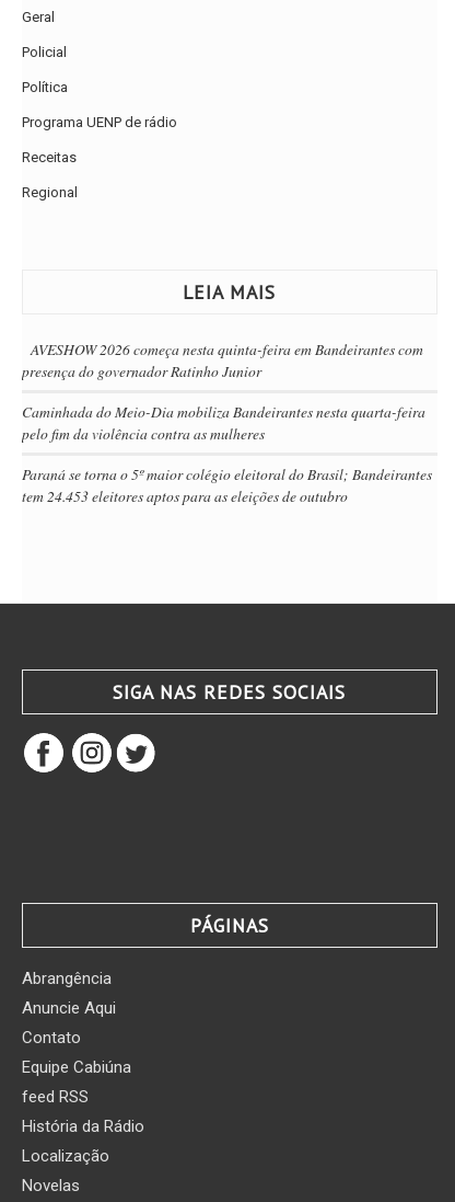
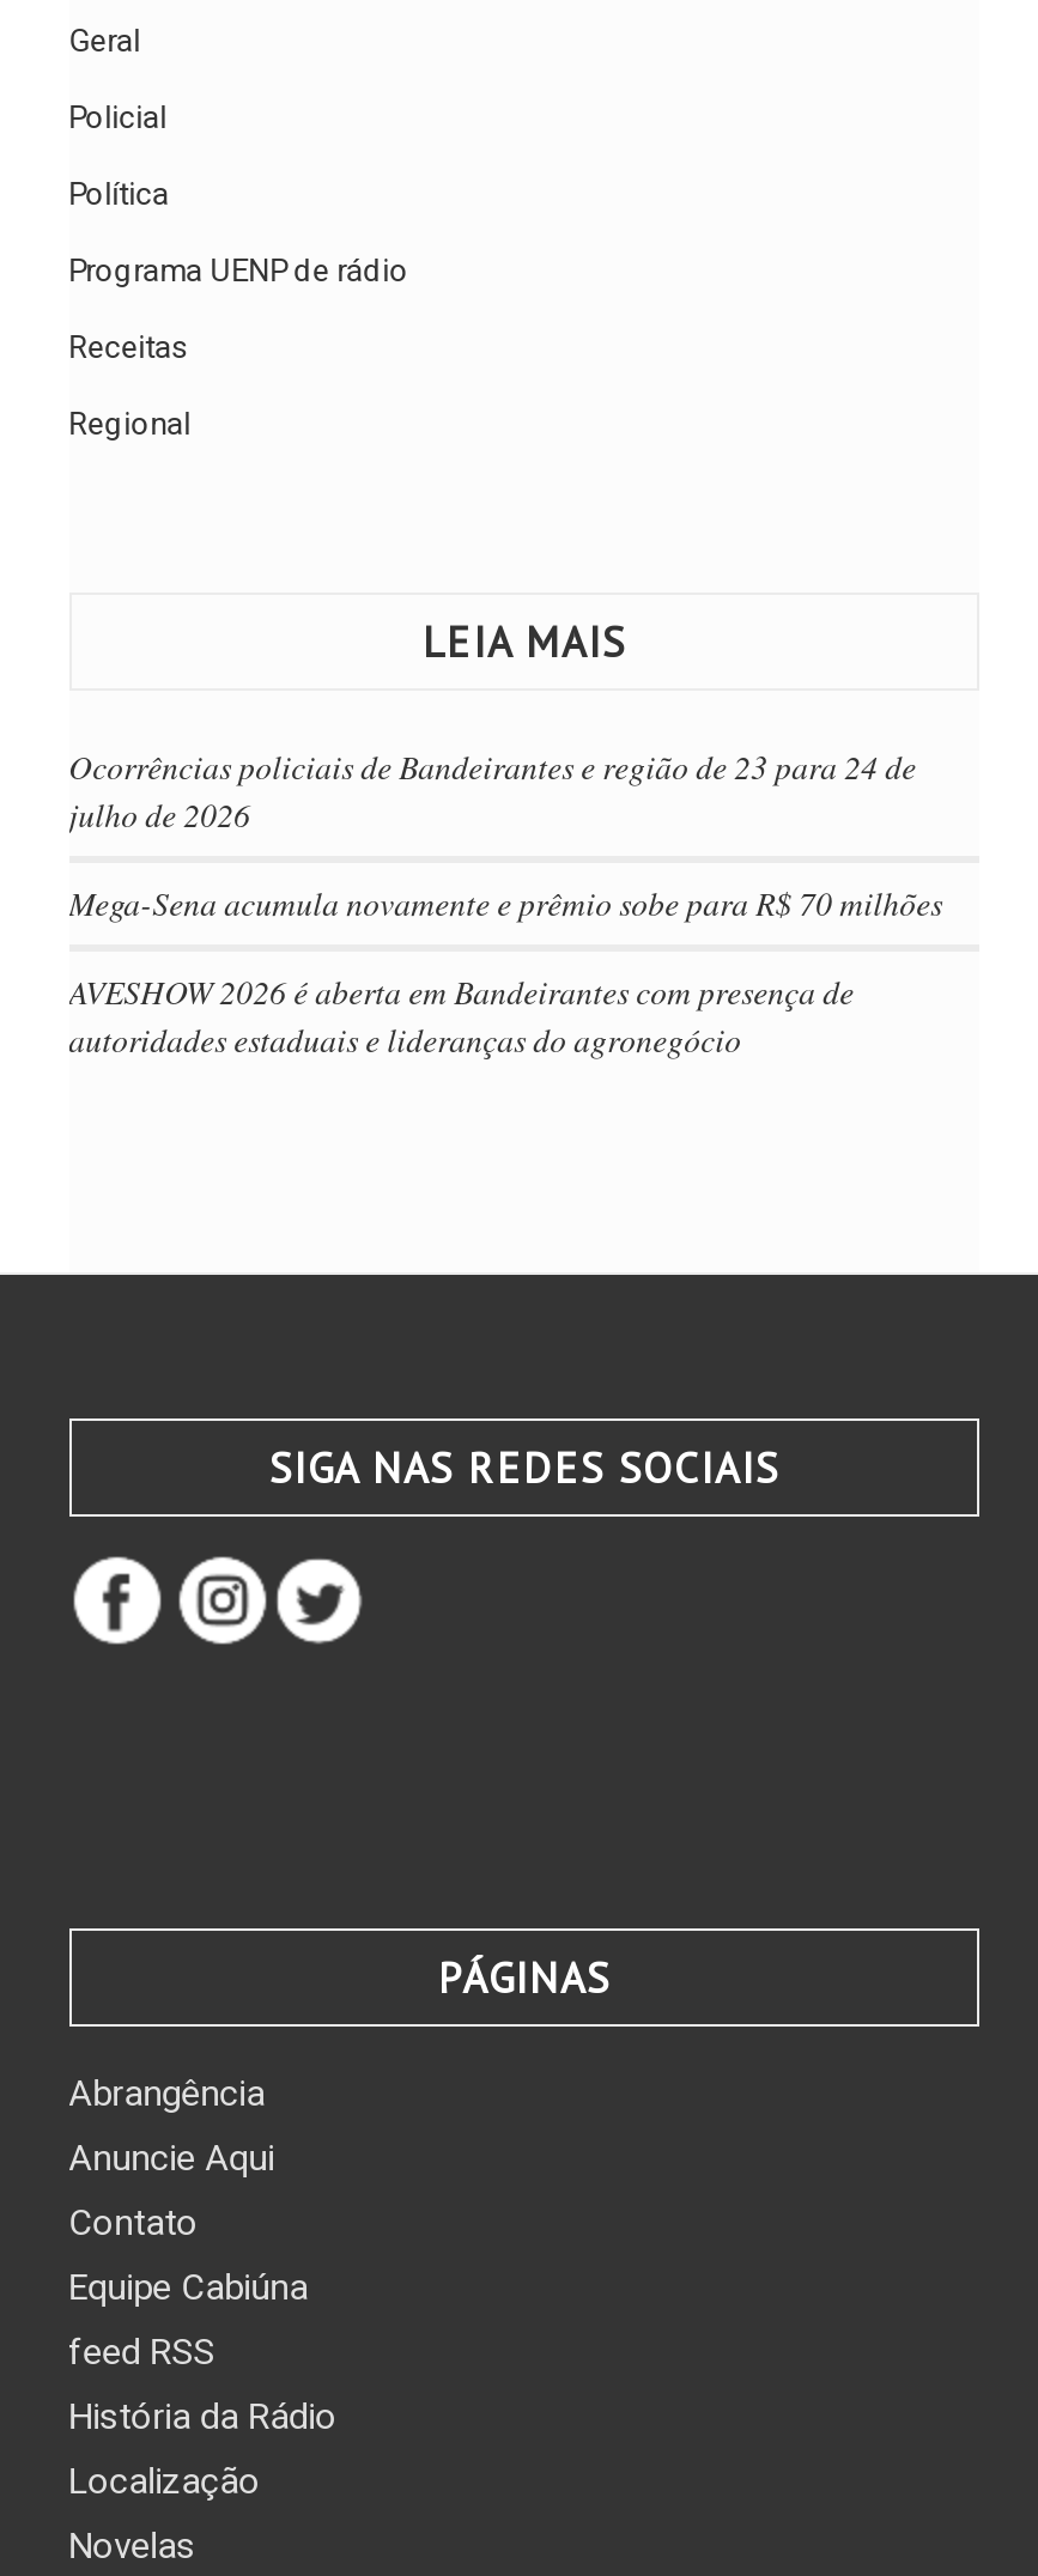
- AVESHOW 2026 começa nesta quinta-feira em Bandeirantes com
- presença do governador Ratinho Junior
+ Ocorrências policiais de Bandeirantes e região de 23 para 24 de
+ julho de 2026

- Caminhada do Meio-Dia mobiliza Bandeirantes nesta quarta-feira
- pelo fim da violência contra as mulheres
+ Mega-Sena acumula novamente e prêmio sobe para R$ 70 milhões

- Paraná se torna o 5º maior colégio eleitoral do Brasil; Bandeirantes
- tem 24.453 eleitores aptos para as eleições de outubro
+ AVESHOW 2026 é aberta em Bandeirantes com presença de
+ autoridades estaduais e lideranças do agronegócio
